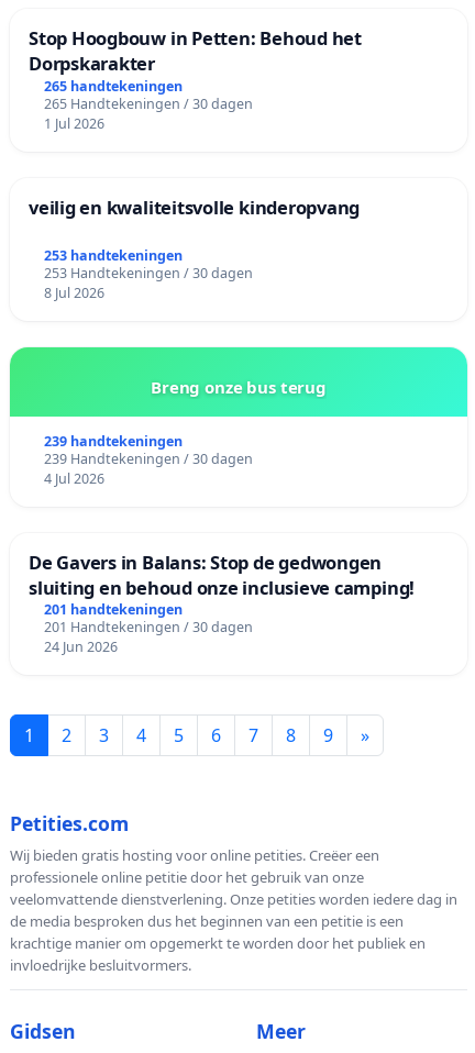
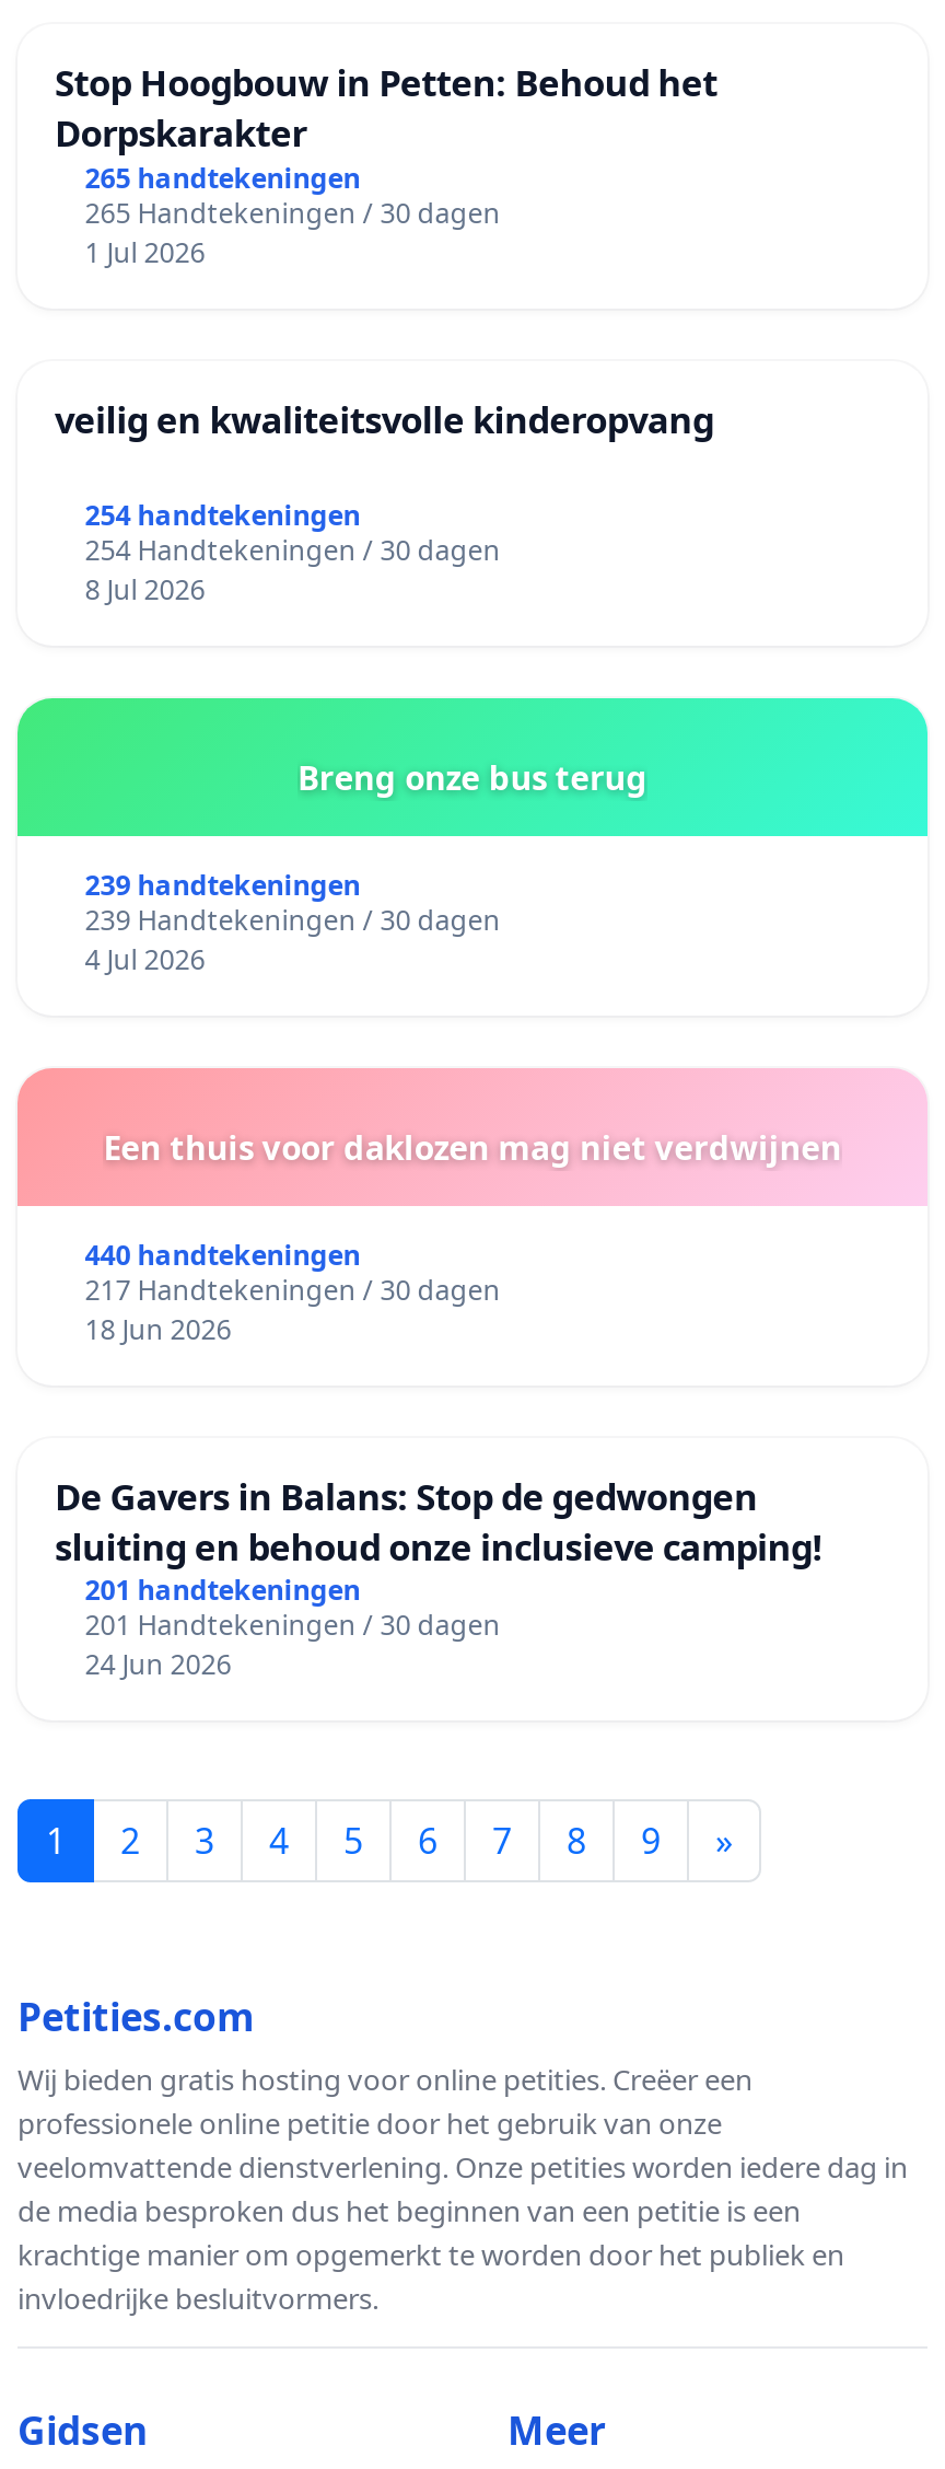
- 253 handtekeningen
+ 254 handtekeningen

- 253 Handtekeningen / 30 dagen
+ 254 Handtekeningen / 30 dagen

+ Een thuis voor daklozen mag niet verdwijnen
+ 440 handtekeningen
+ 217 Handtekeningen / 30 dagen
+ 18 Jun 2026
